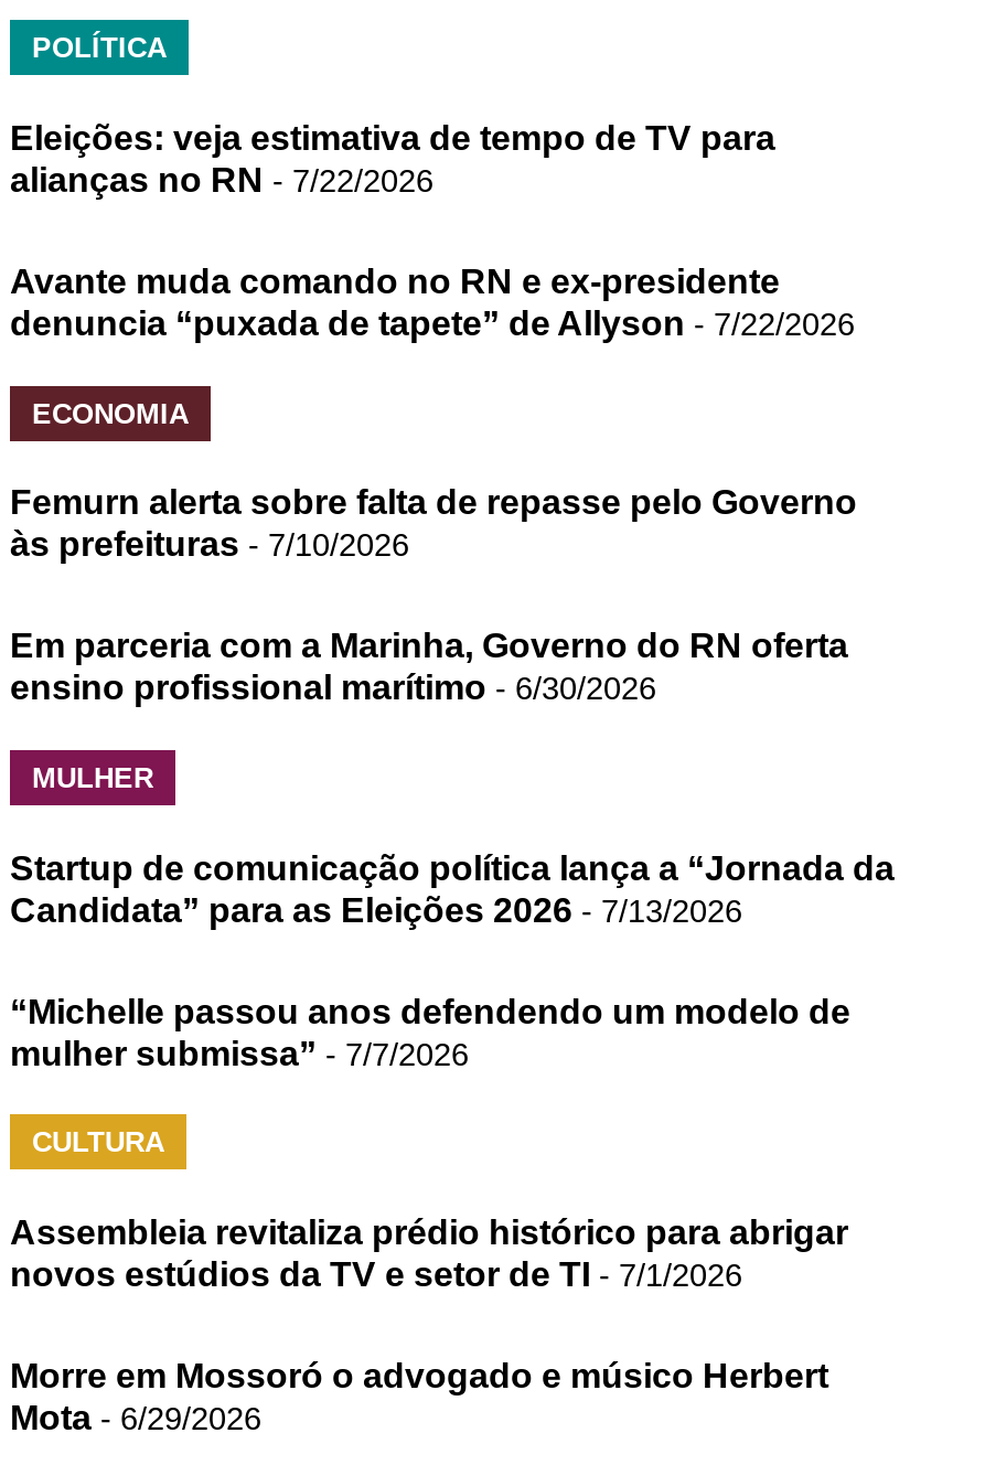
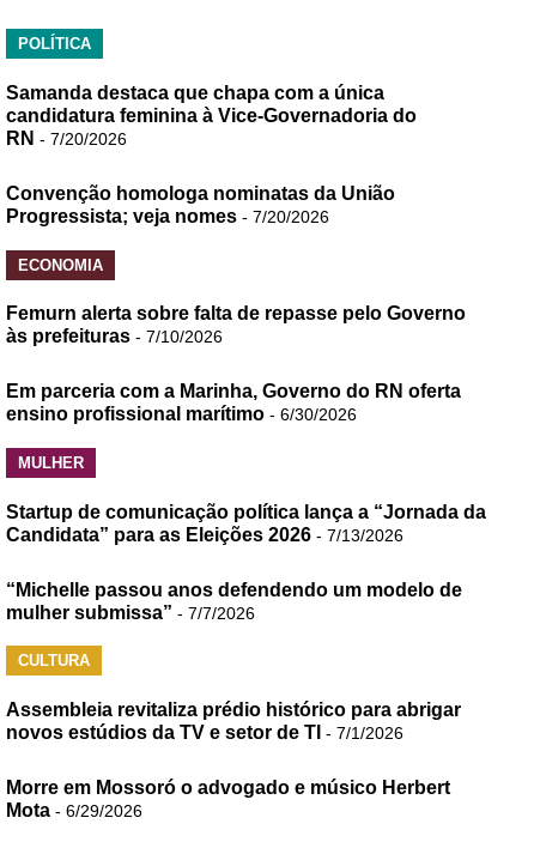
- Eleições: veja estimativa de tempo de TV para
- alianças no RN - 7/22/2026
+ Samanda destaca que chapa com a única
+ candidatura feminina à Vice-Governadoria do
+ RN - 7/20/2026

- Avante muda comando no RN e ex-presidente
- denuncia “puxada de tapete” de Allyson - 7/22/2026
+ Convenção homologa nominatas da União
+ Progressista; veja nomes - 7/20/2026
